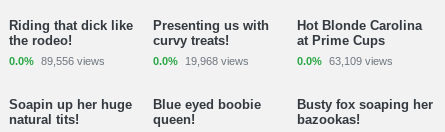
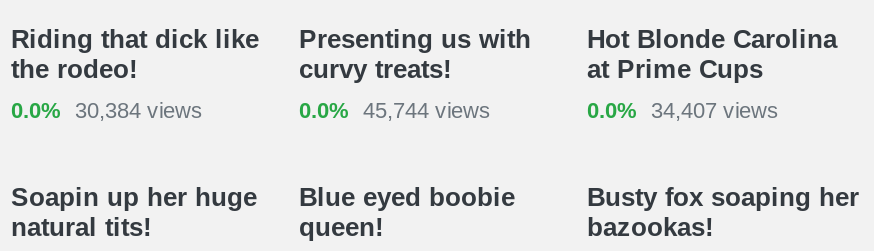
- 0.0% 89,556 views
+ 0.0% 30,384 views

- 0.0% 19,968 views
+ 0.0% 45,744 views

- 0.0% 63,109 views
+ 0.0% 34,407 views
